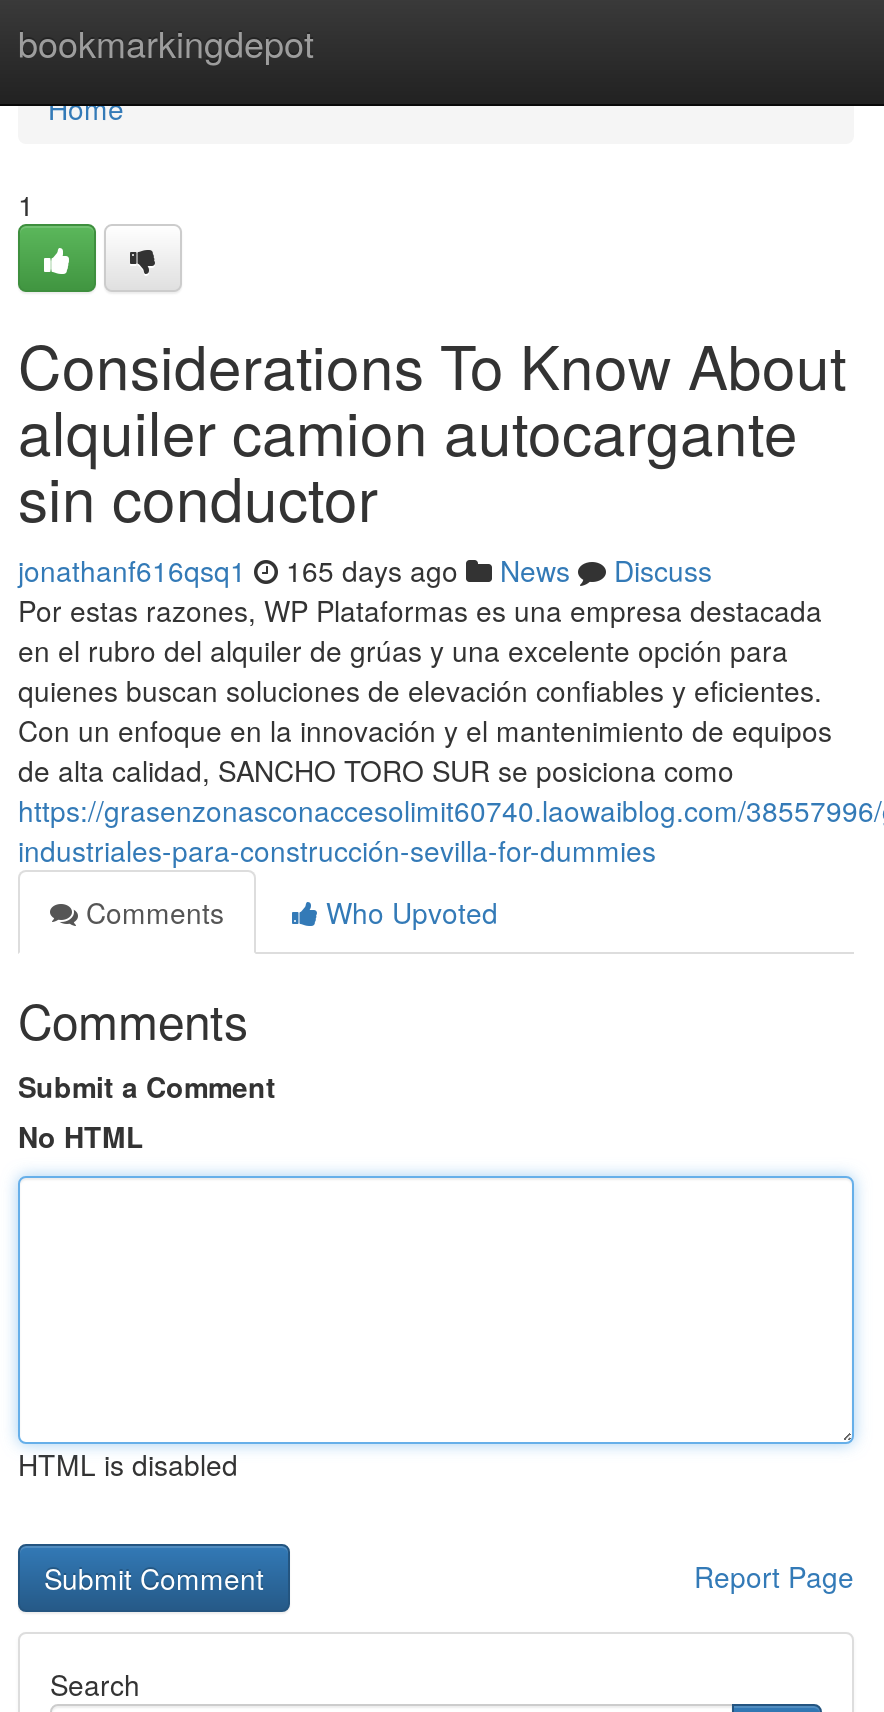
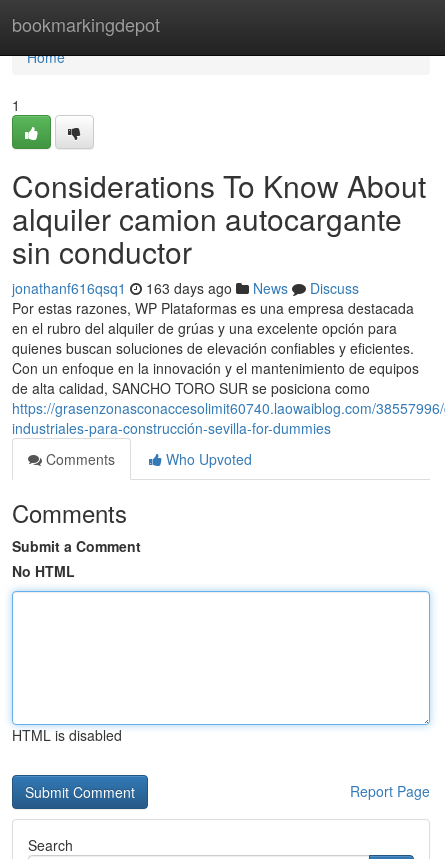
- jonathanf616qsq1 165 days ago News Discuss
+ jonathanf616qsq1 163 days ago News Discuss
